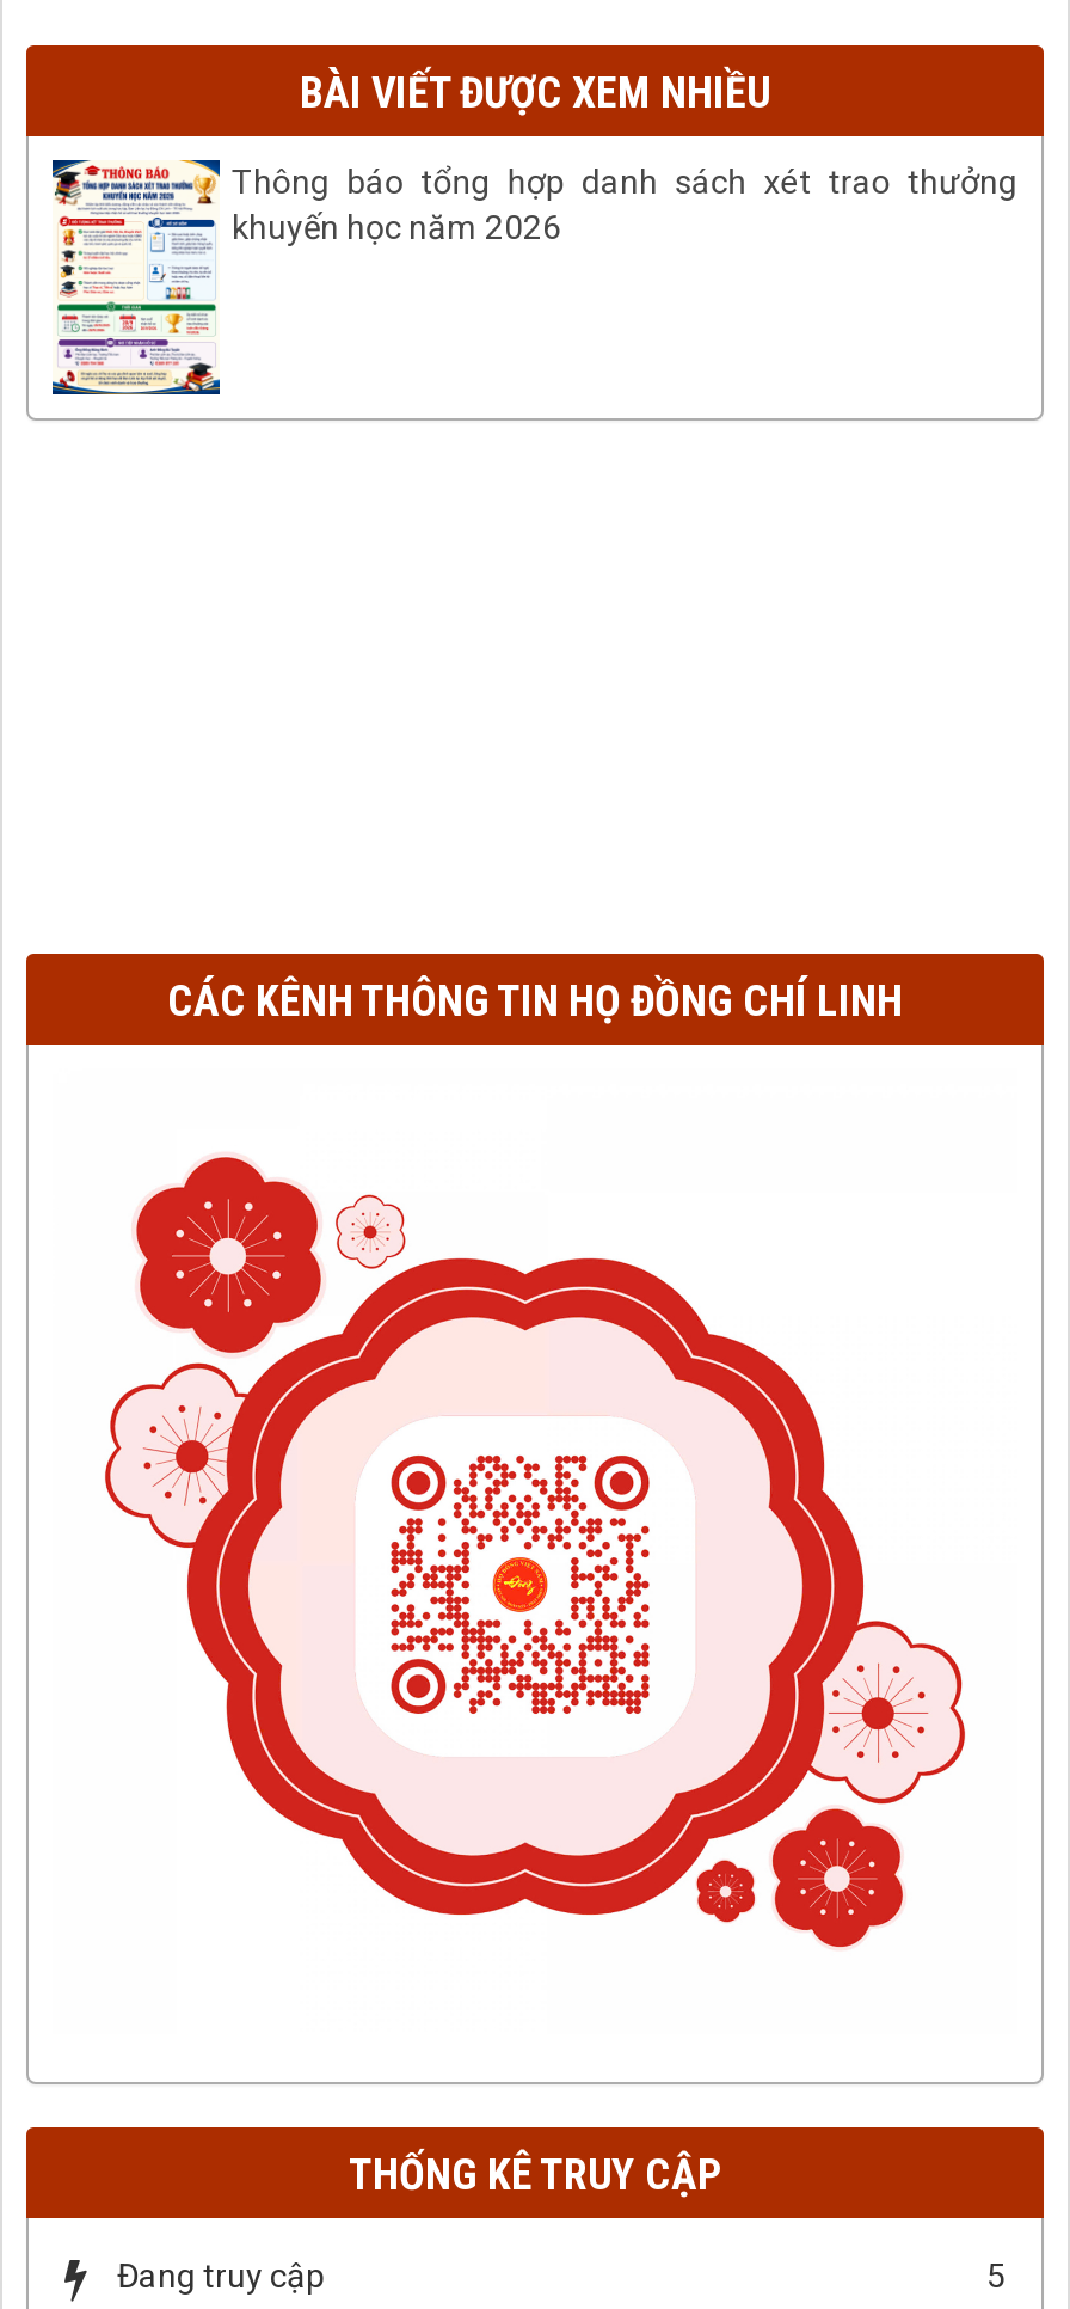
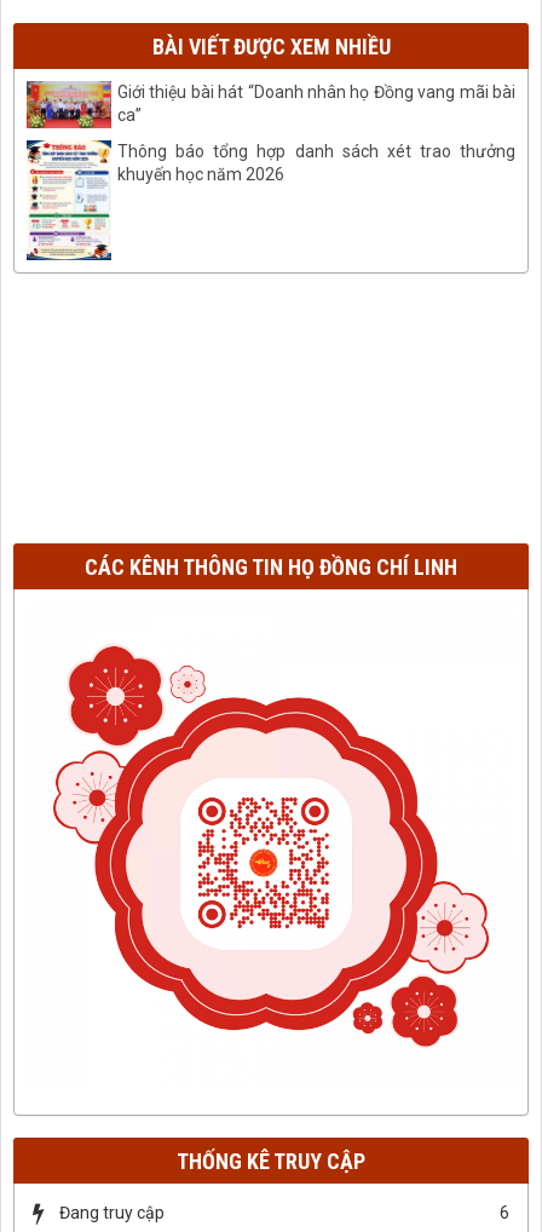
+ [image]
+ Giới thiệu bài hát “Doanh nhân họ Đồng vang mãi bài
+ ca”

- 5
+ 6
